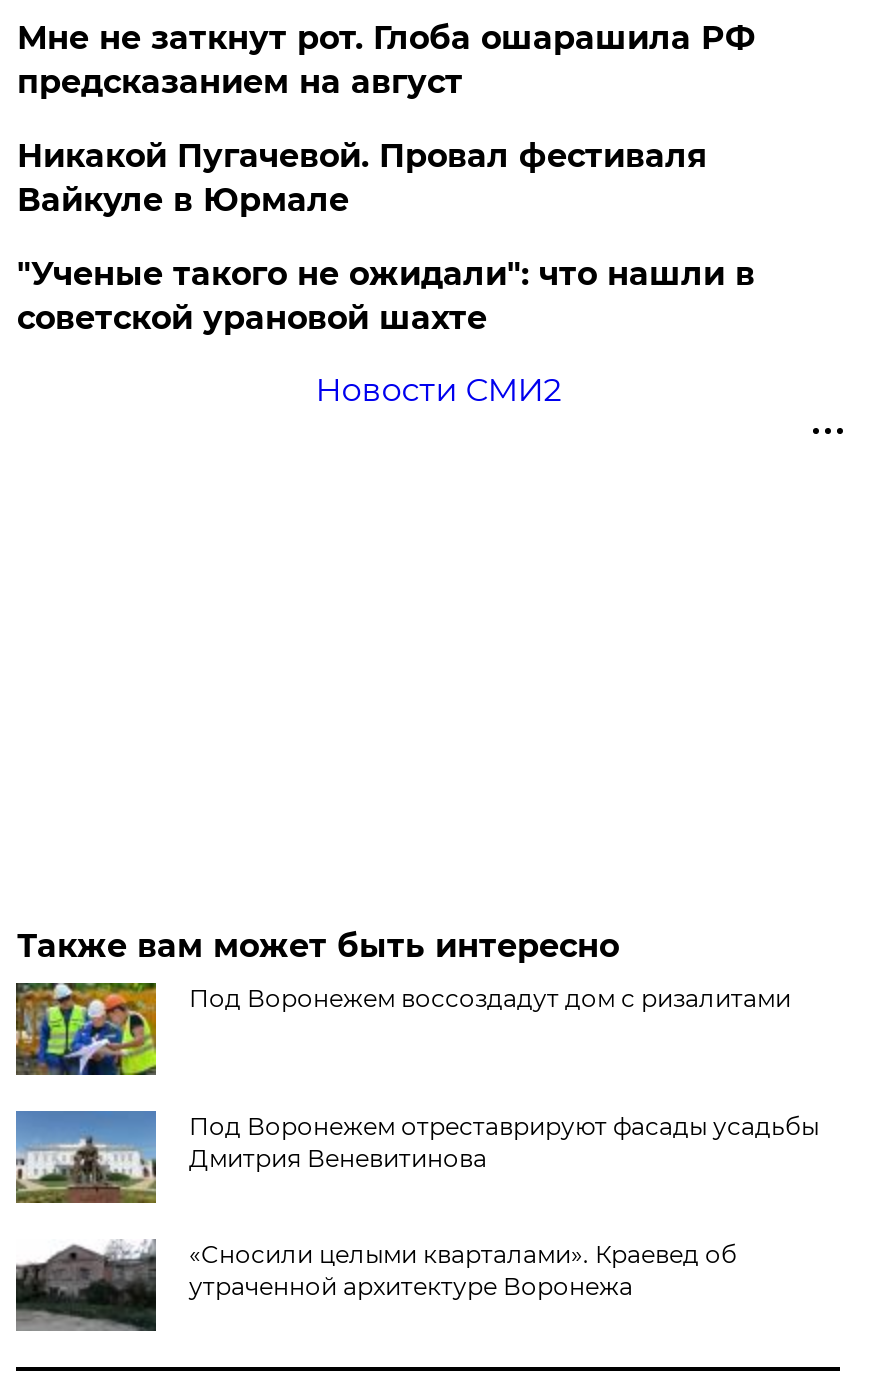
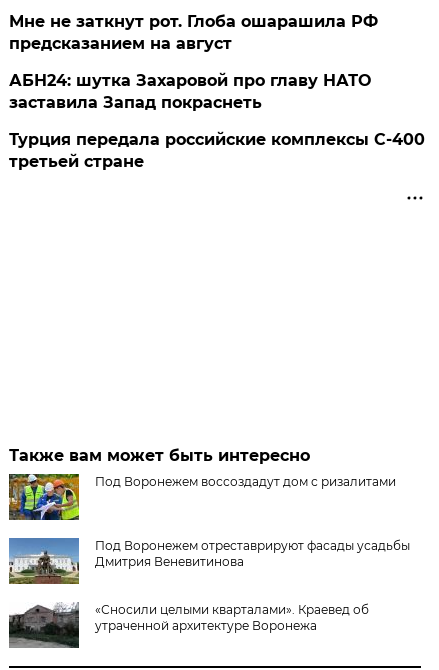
- Никакой Пугачевой. Провал фестиваля
- Вайкуле в Юрмале
- "Ученые такого не ожидали": что нашли в
- советской урановой шахте
- Новости СМИ2
+ АБН24: шутка Захаровой про главу НАТО
+ заставила Запад покраснеть
+ Турция передала российские комплексы С-400
+ третьей стране
